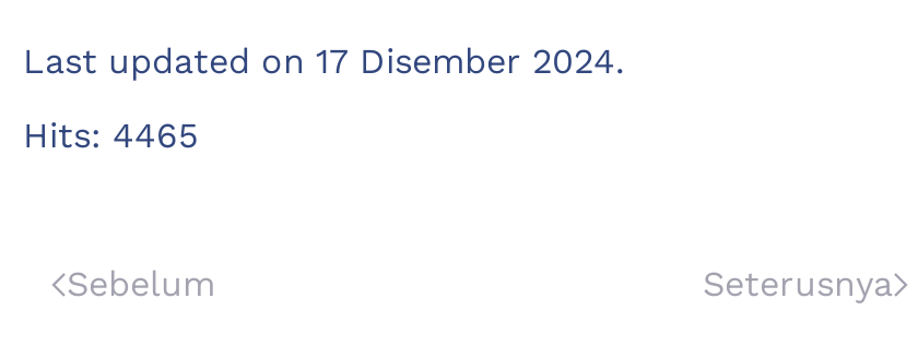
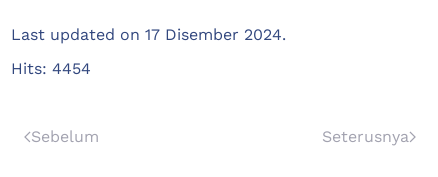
- Hits: 4465
+ Hits: 4454
